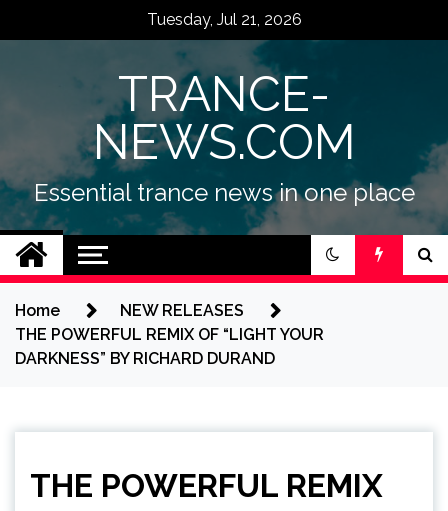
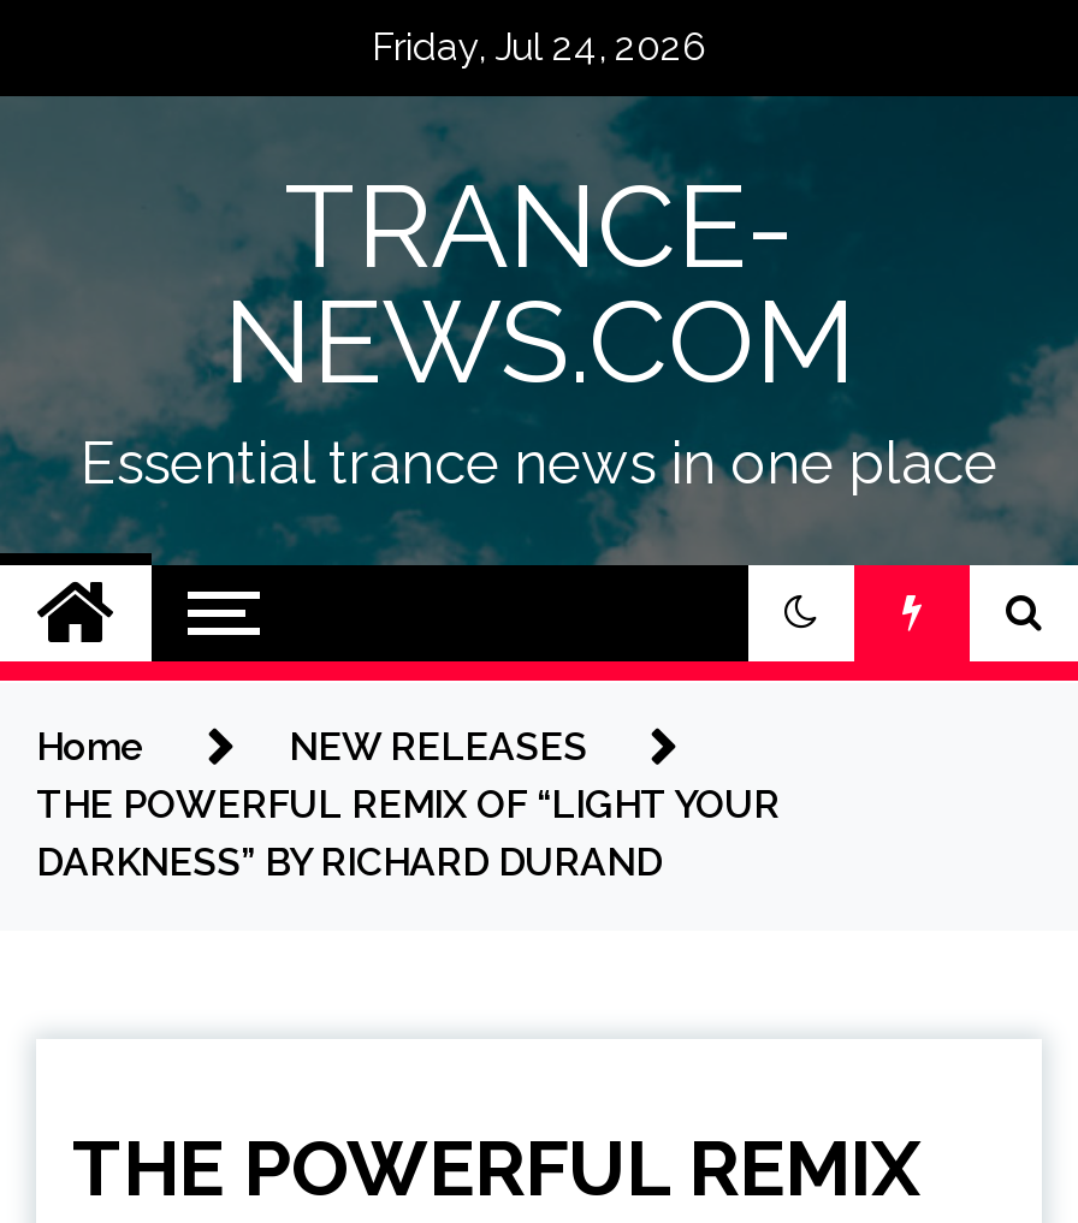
- Tuesday, Jul 21, 2026
+ Friday, Jul 24, 2026
